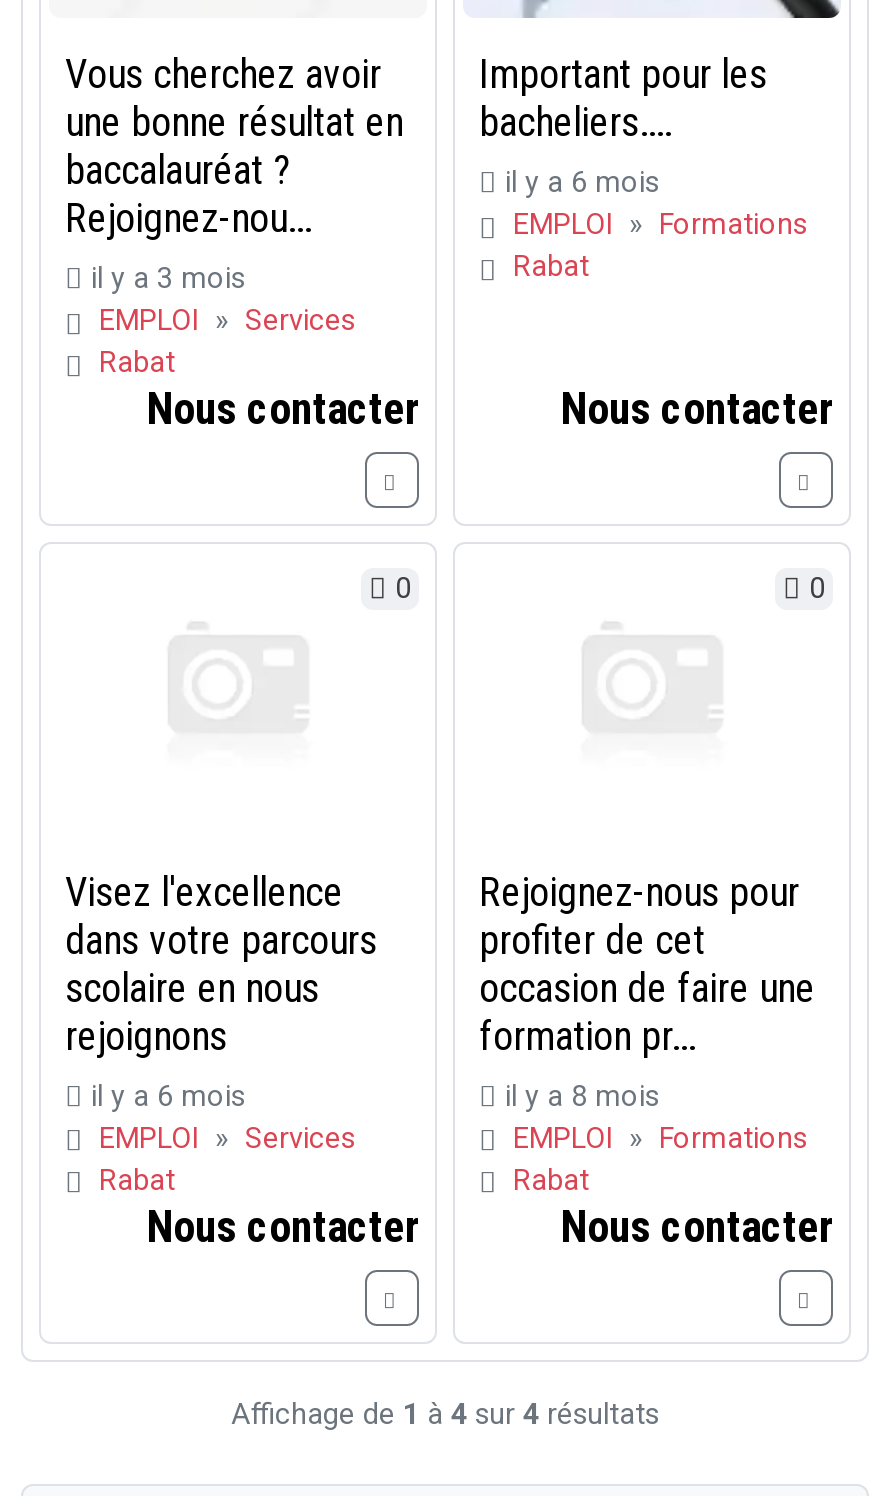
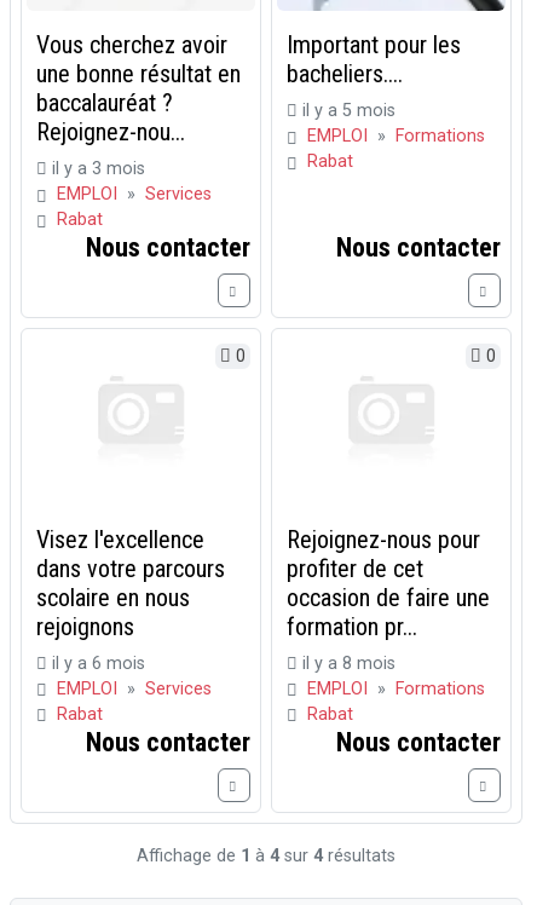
- il y a 6 mois
+ il y a 5 mois
